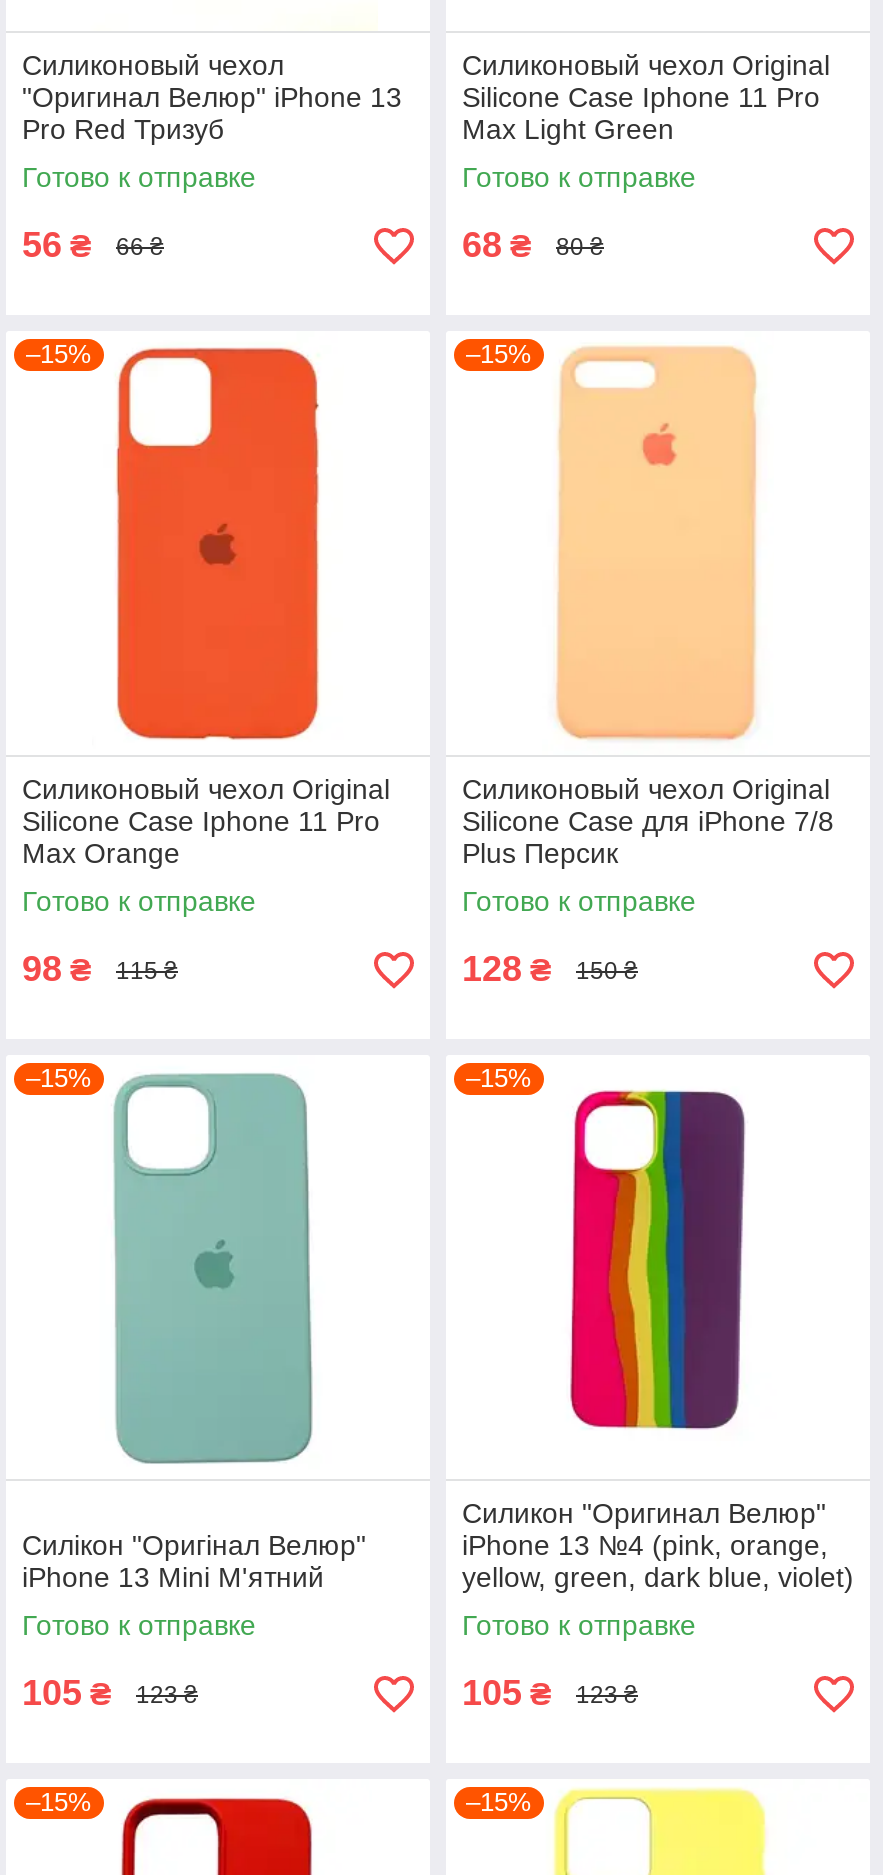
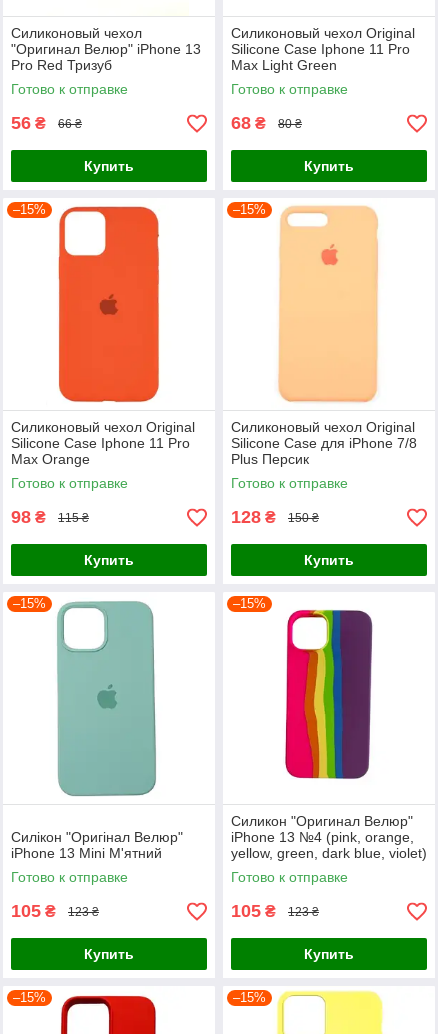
+ Купить

+ Купить

+ Купить

+ Купить

+ Купить

+ Купить
